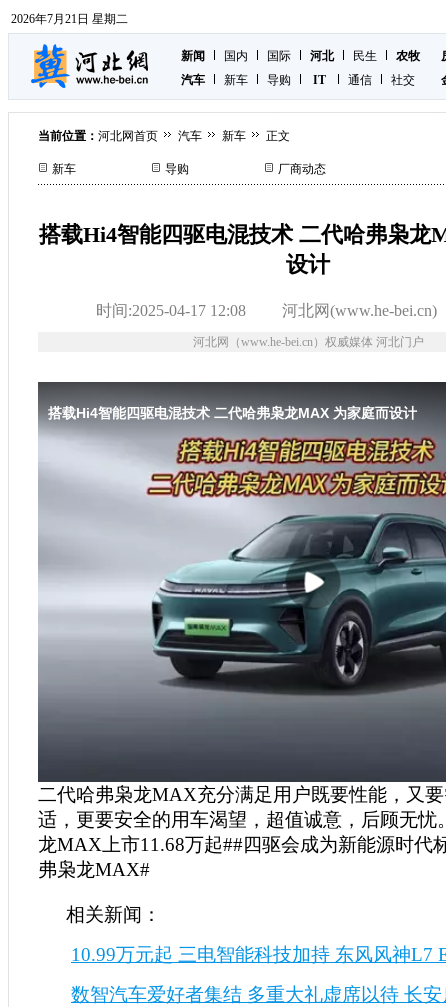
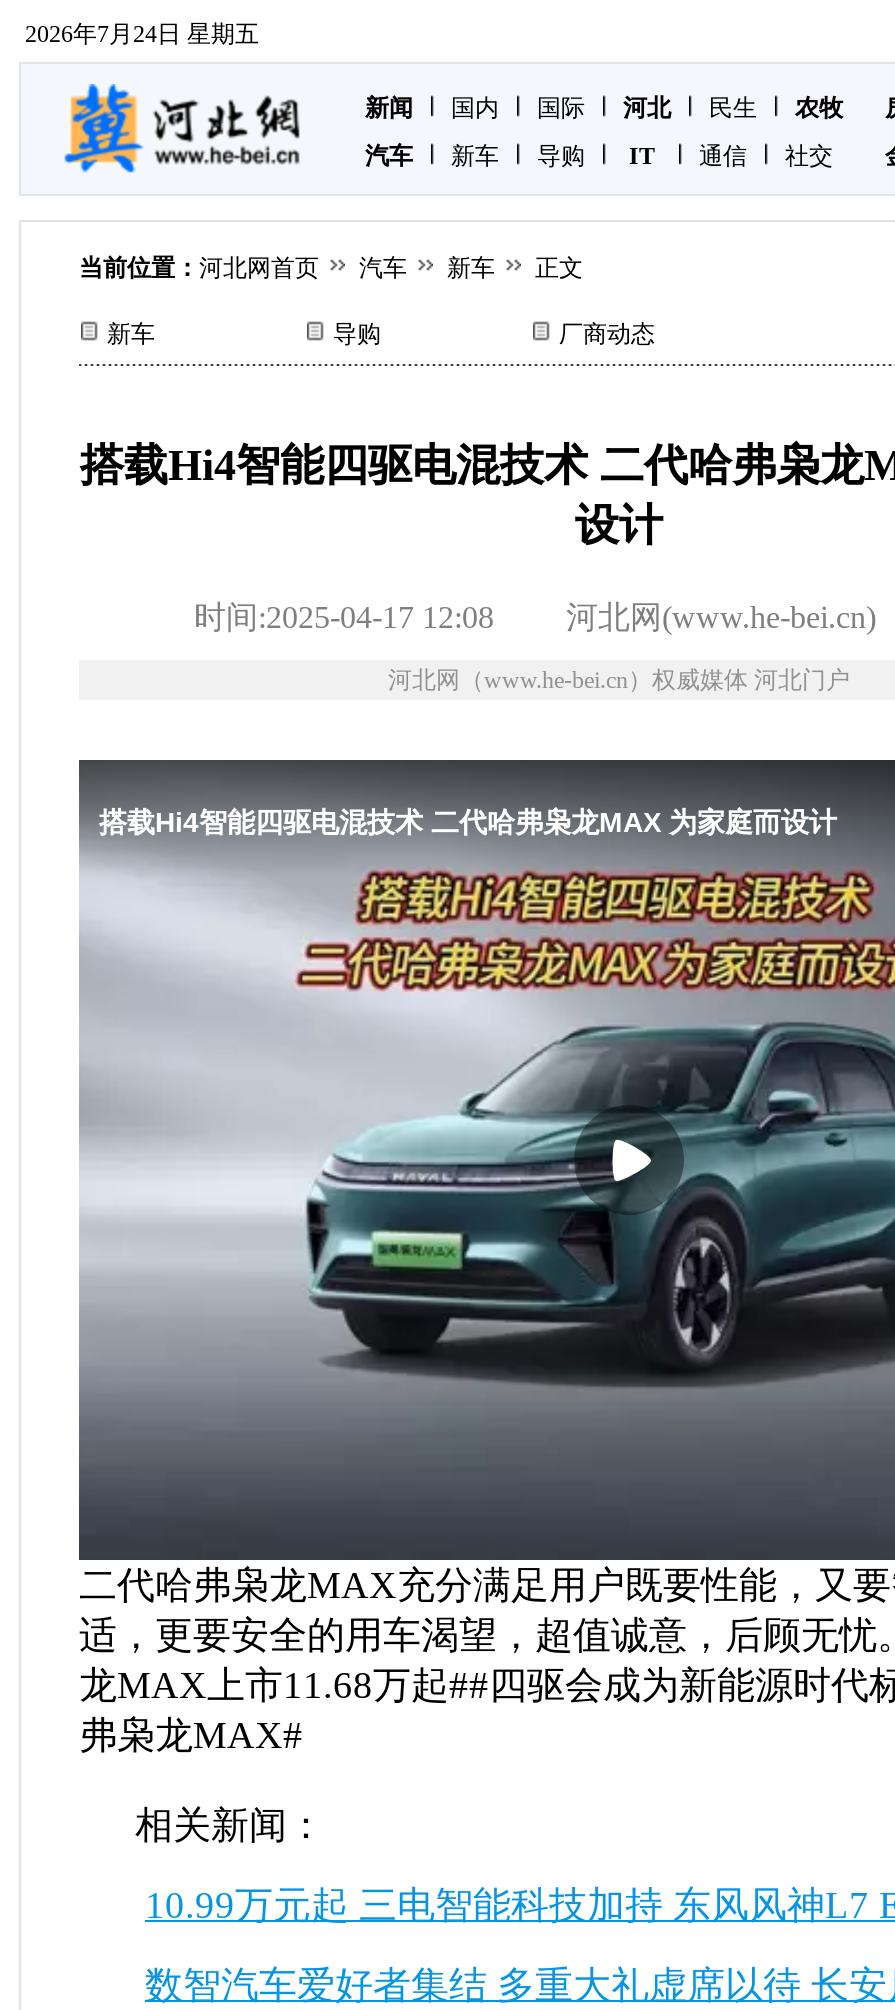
- 2026年7月21日 星期二
+ 2026年7月24日 星期五
